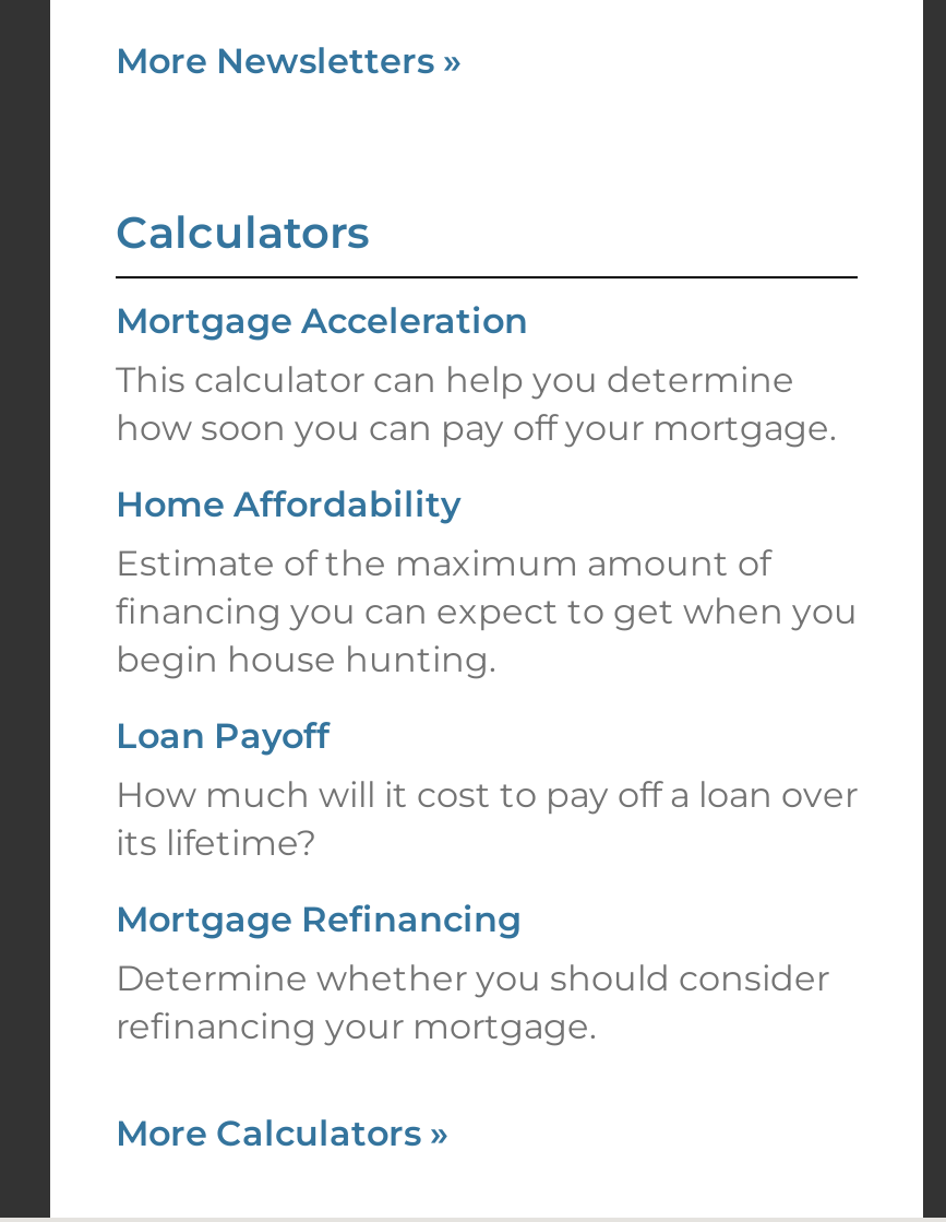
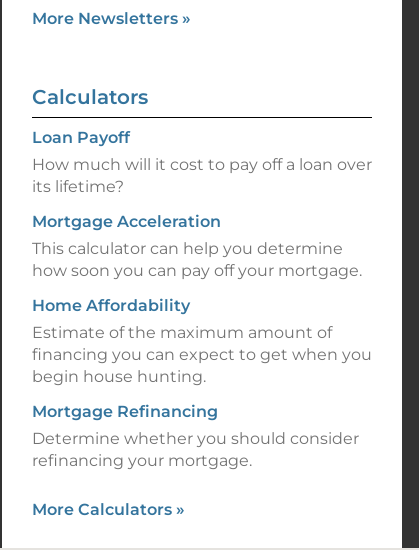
moved down: Mortgage Acceleration | This calculator can help you determine | how soon you can pay off your mortgage. | Home Affordability | Estimate of the maximum amount of | financing you can expect to get when you | begin house hunting.

moved up: Loan Payoff | How much will it cost to pay off a loan over | its lifetime?
